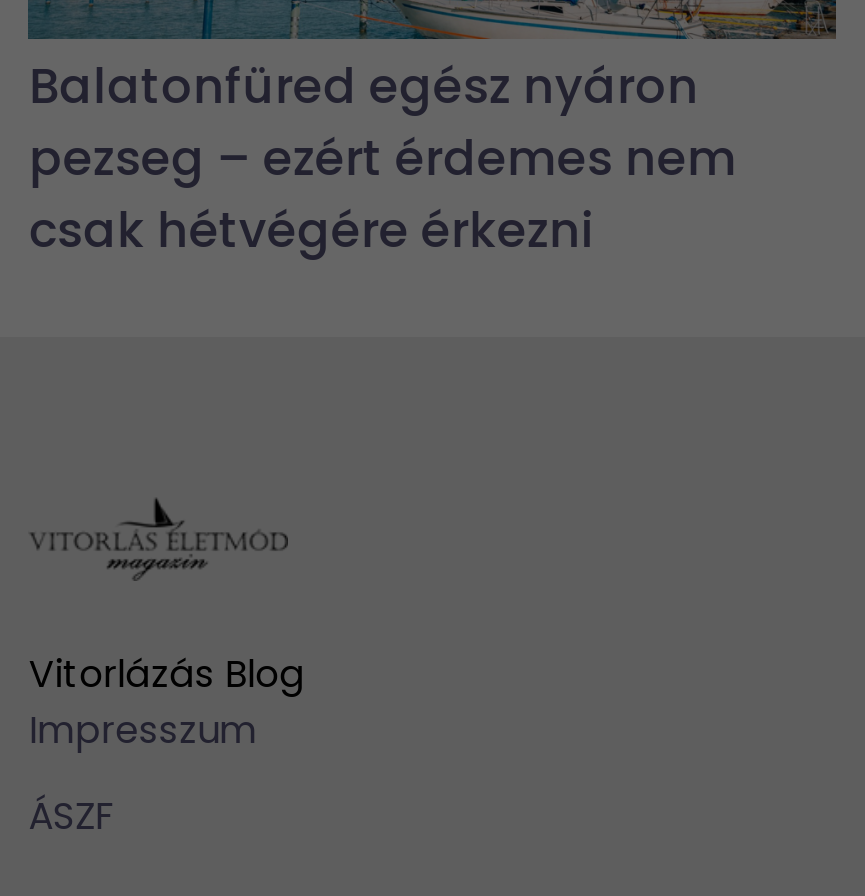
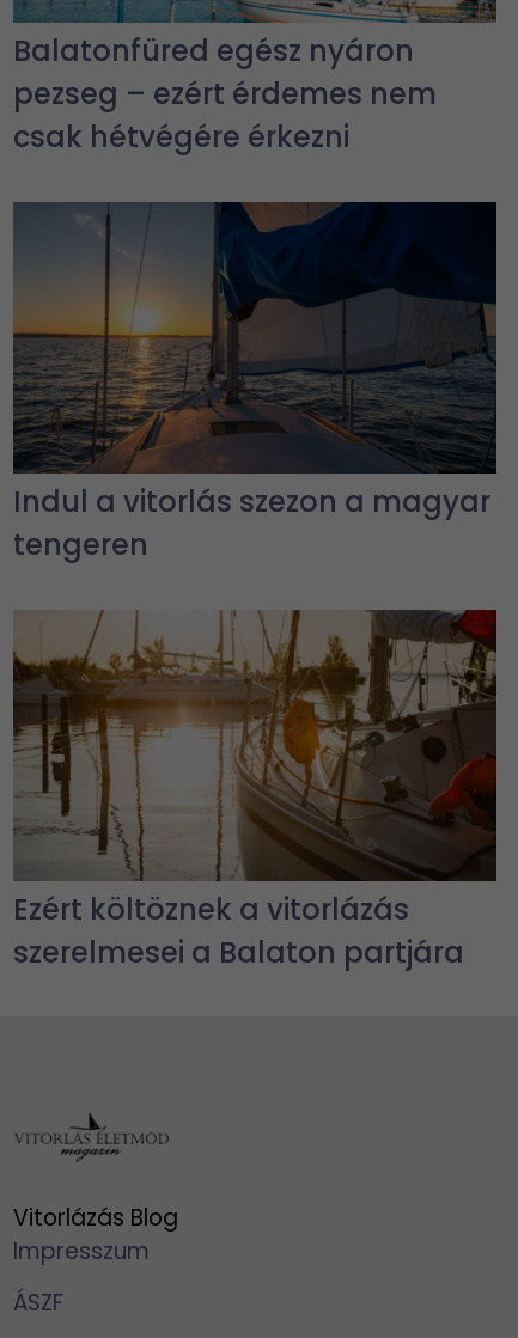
+ [image]
+ Indul a vitorlás szezon a magyar
+ tengeren

+ [image]
+ Ezért költöznek a vitorlázás
+ szerelmesei a Balaton partjára
